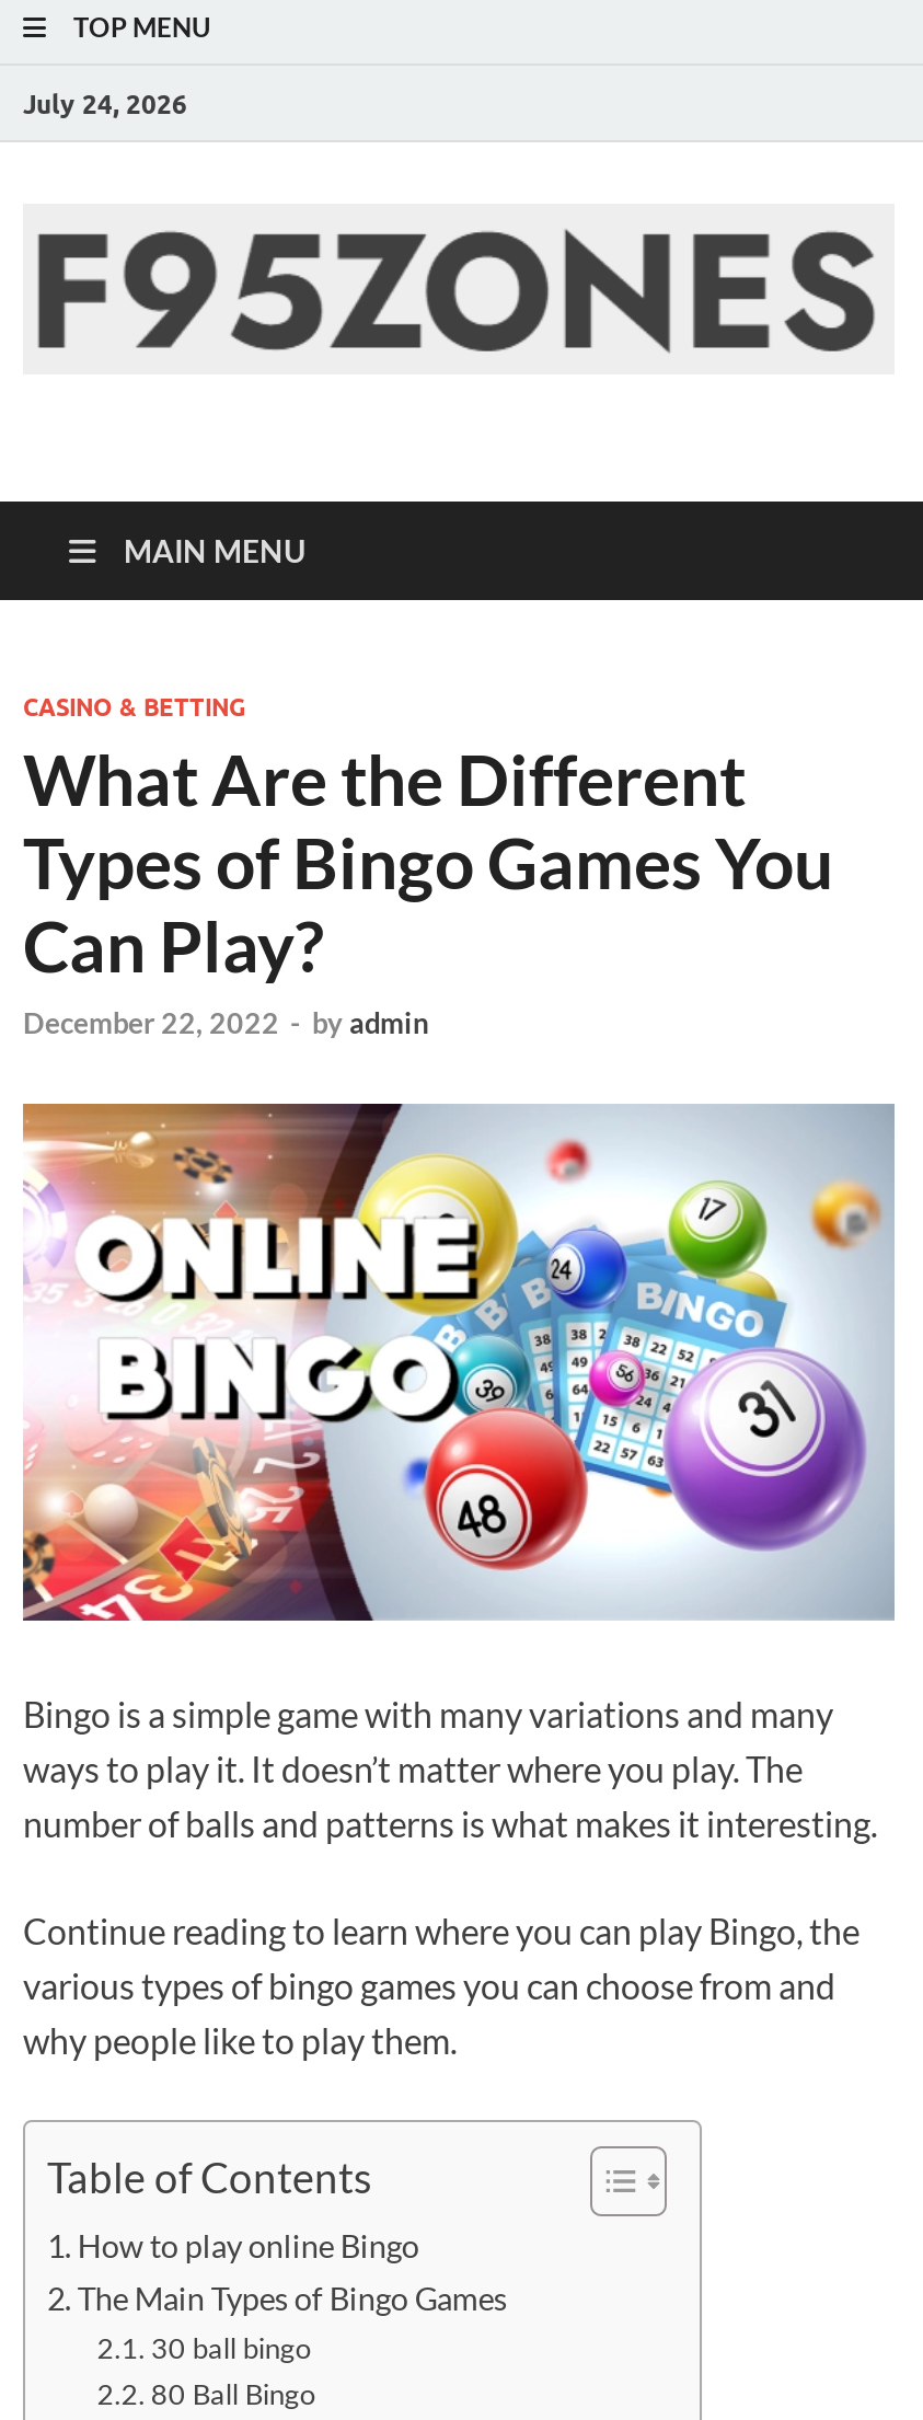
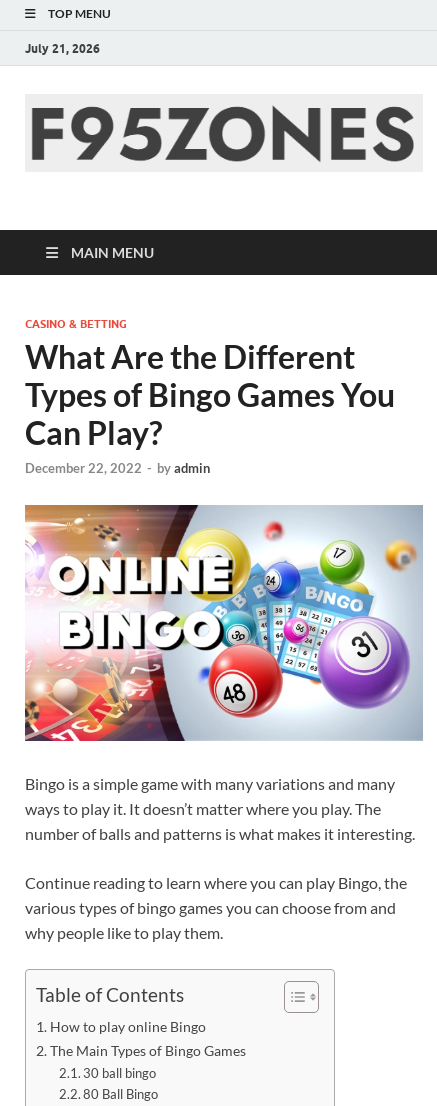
- July 24, 2026
+ July 21, 2026
